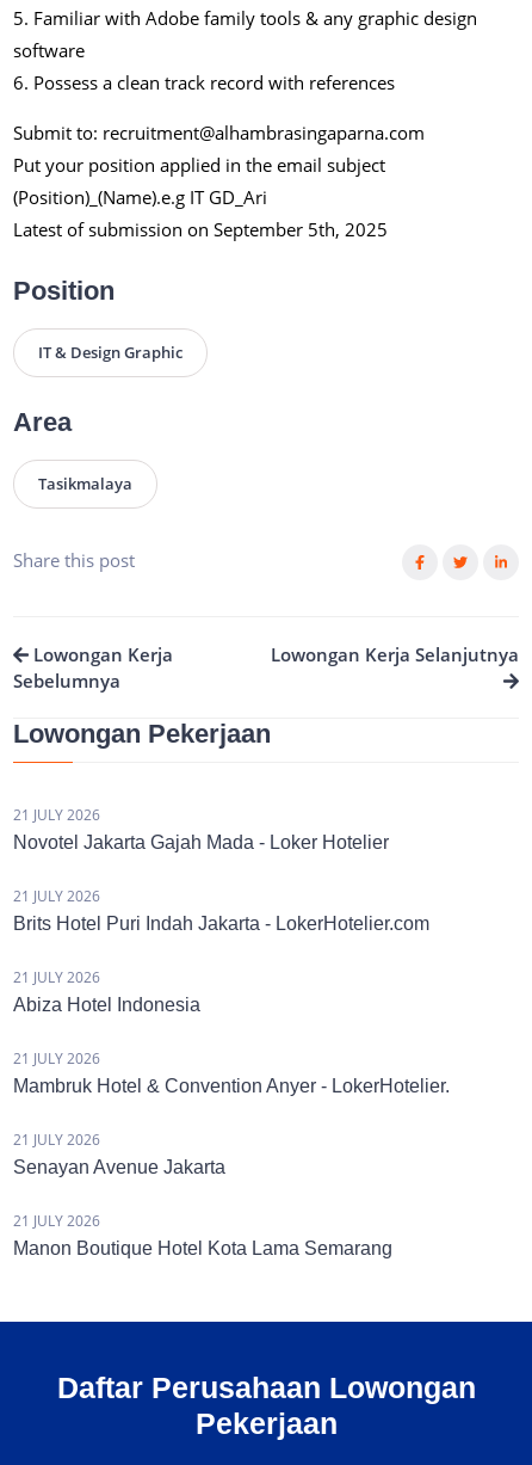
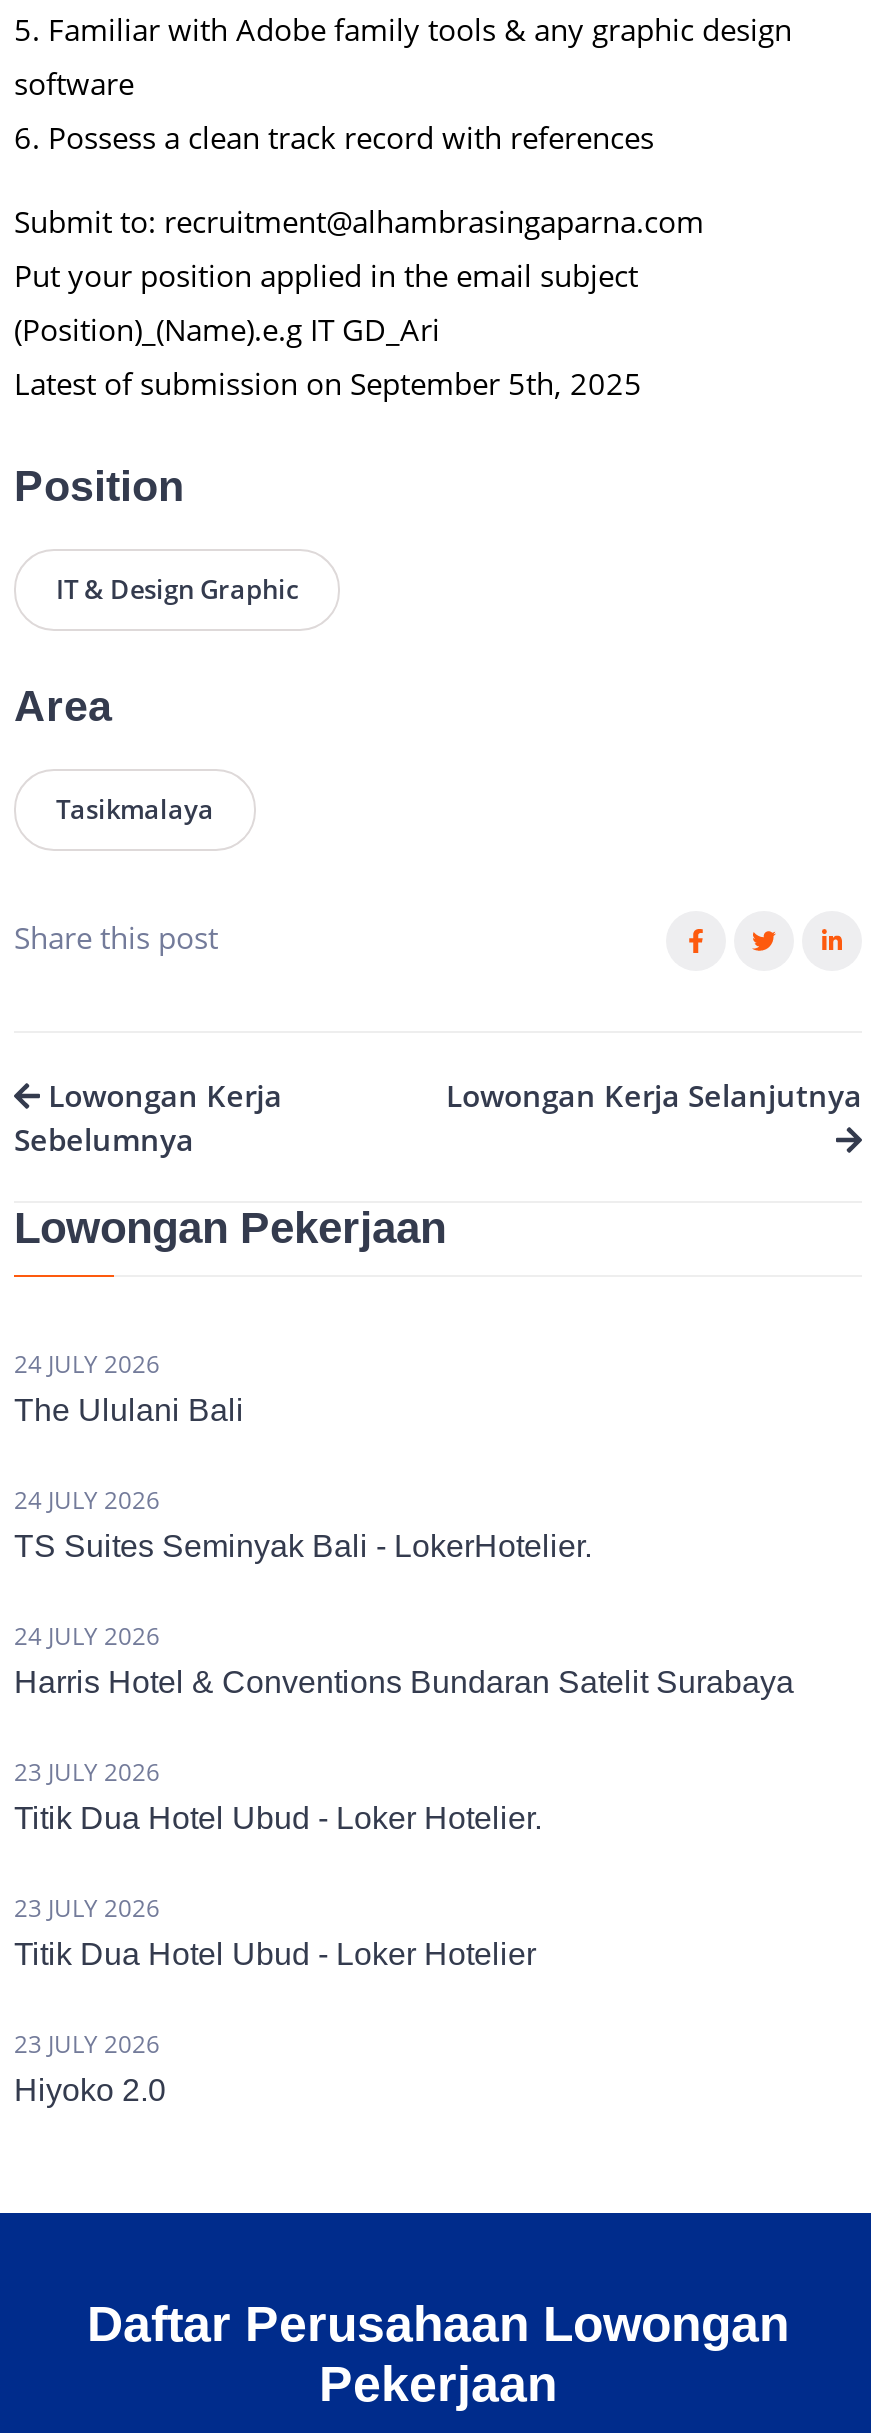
- 21 JULY 2026
- Novotel Jakarta Gajah Mada - Loker Hotelier
+ 24 JULY 2026
+ The Ululani Bali

- 21 JULY 2026
- Brits Hotel Puri Indah Jakarta - LokerHotelier.com
+ 24 JULY 2026
+ TS Suites Seminyak Bali - LokerHotelier.

- 21 JULY 2026
- Abiza Hotel Indonesia
+ 24 JULY 2026
+ Harris Hotel & Conventions Bundaran Satelit Surabaya

- 21 JULY 2026
- Mambruk Hotel & Convention Anyer - LokerHotelier.
+ 23 JULY 2026
+ Titik Dua Hotel Ubud - Loker Hotelier.

- 21 JULY 2026
- Senayan Avenue Jakarta
+ 23 JULY 2026
+ Titik Dua Hotel Ubud - Loker Hotelier

- 21 JULY 2026
- Manon Boutique Hotel Kota Lama Semarang
+ 23 JULY 2026
+ Hiyoko 2.0
